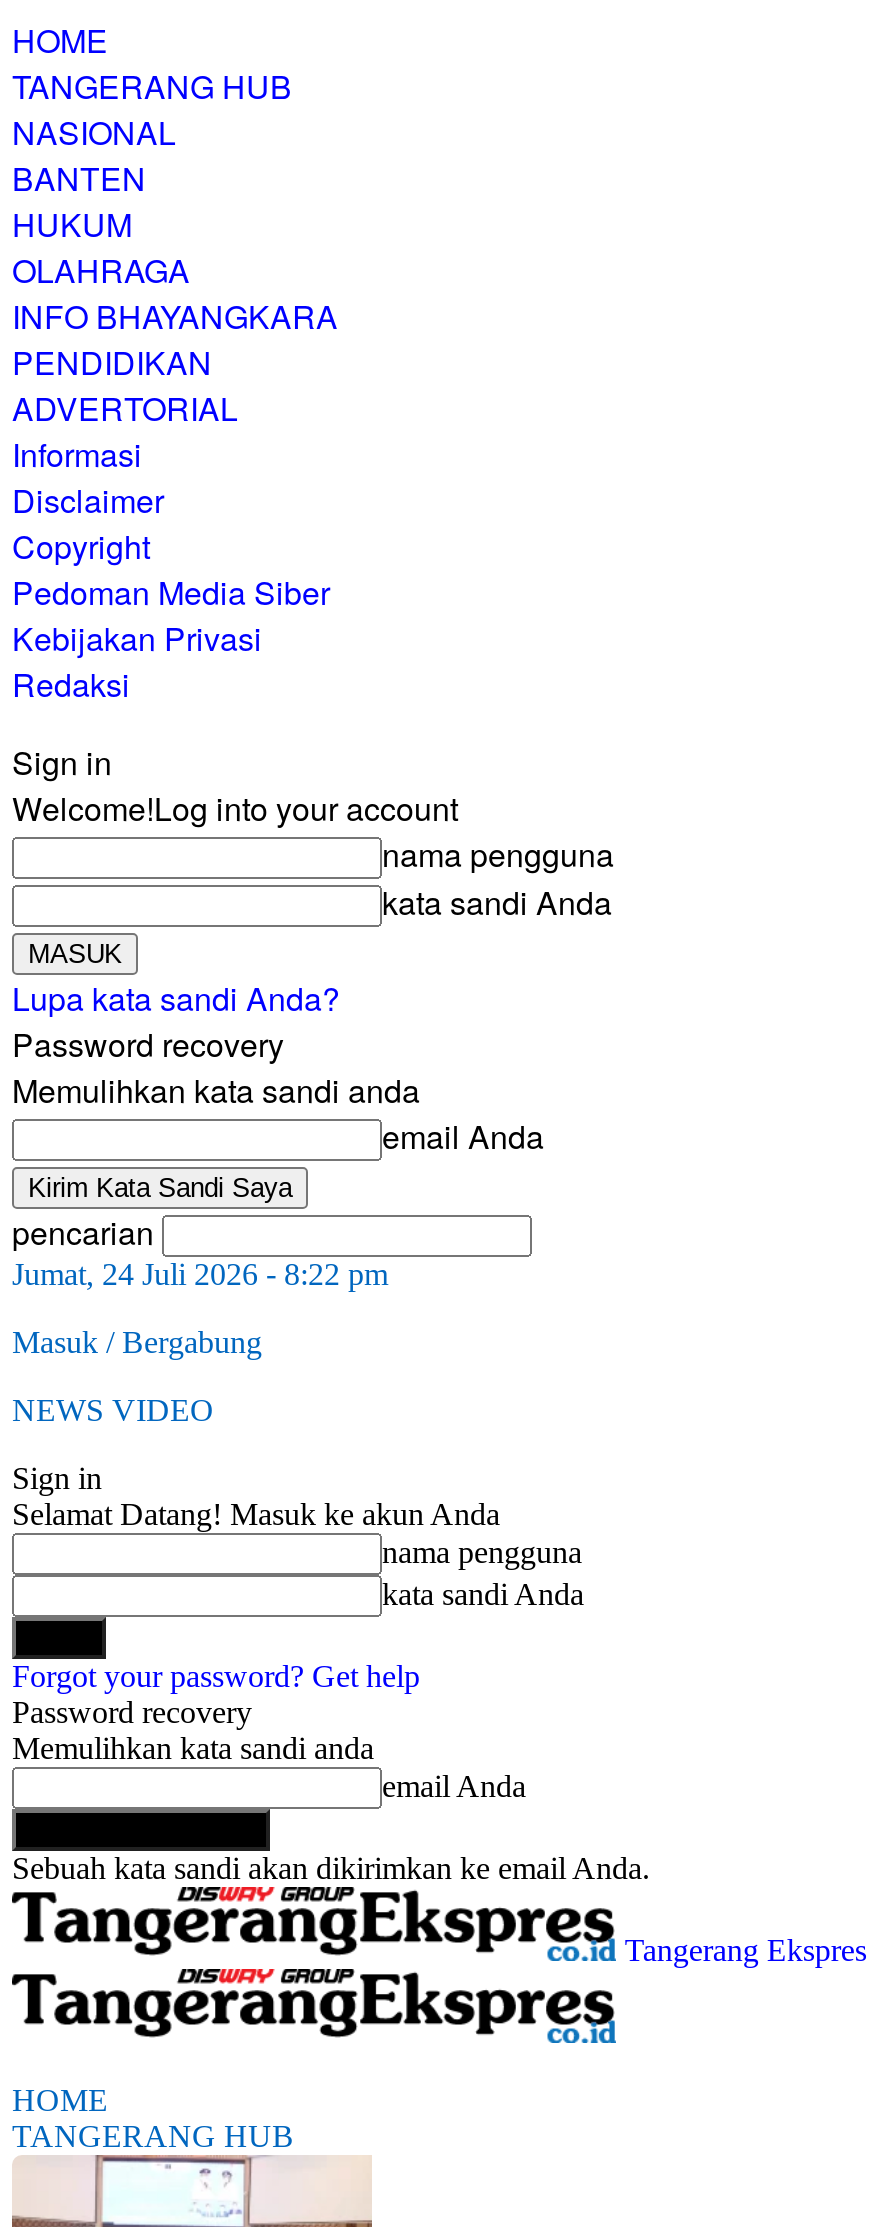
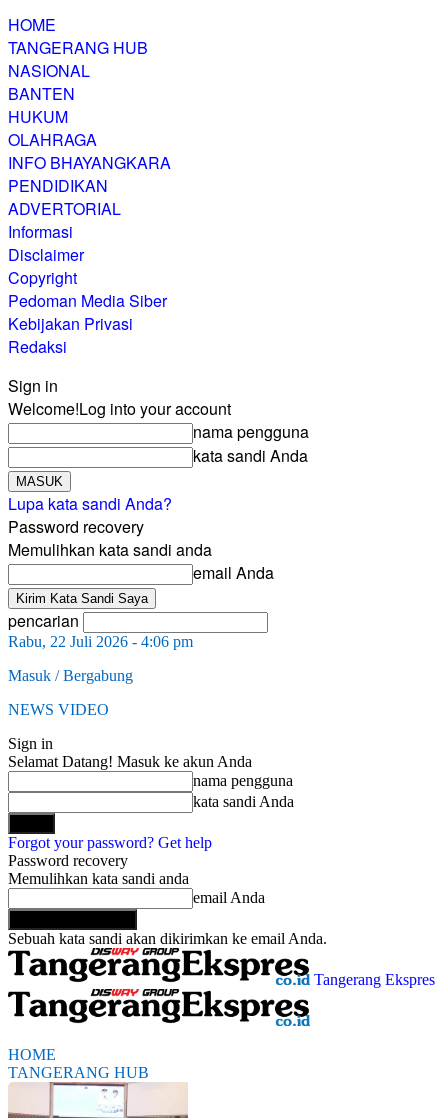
- Jumat, 24 Juli 2026 - 8:22 pm
+ Rabu, 22 Juli 2026 - 4:06 pm
